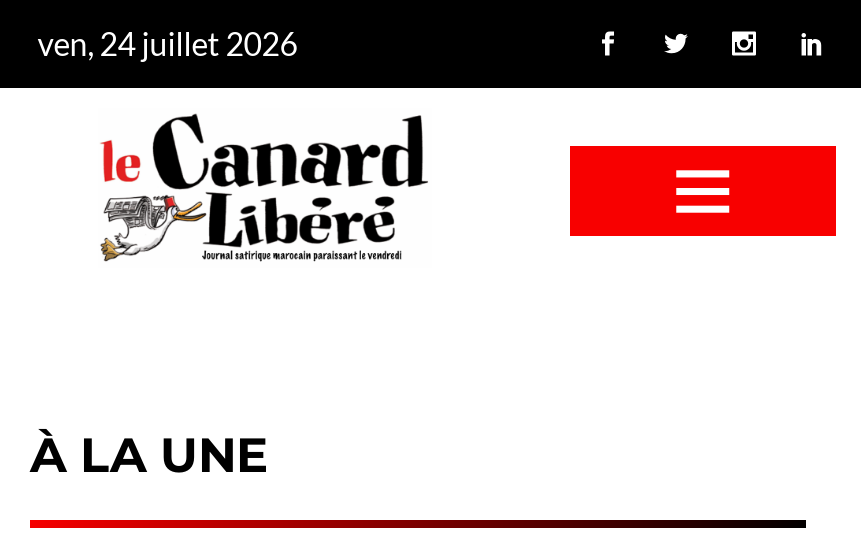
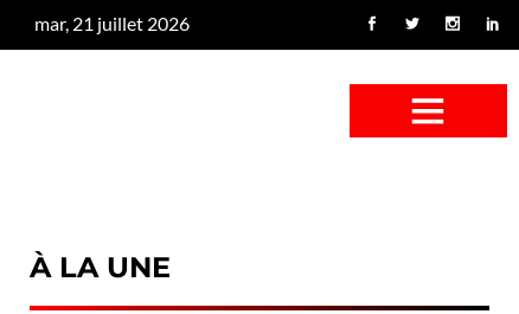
- ven, 24 juillet 2026
+ mar, 21 juillet 2026

- [image]
